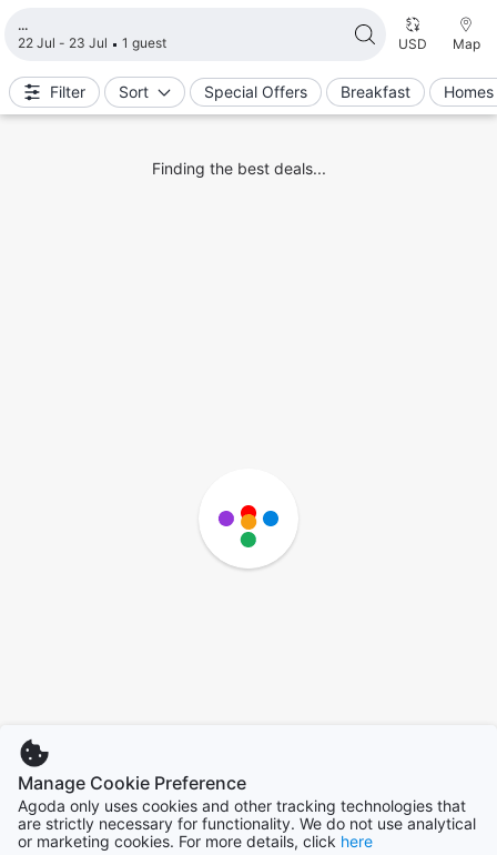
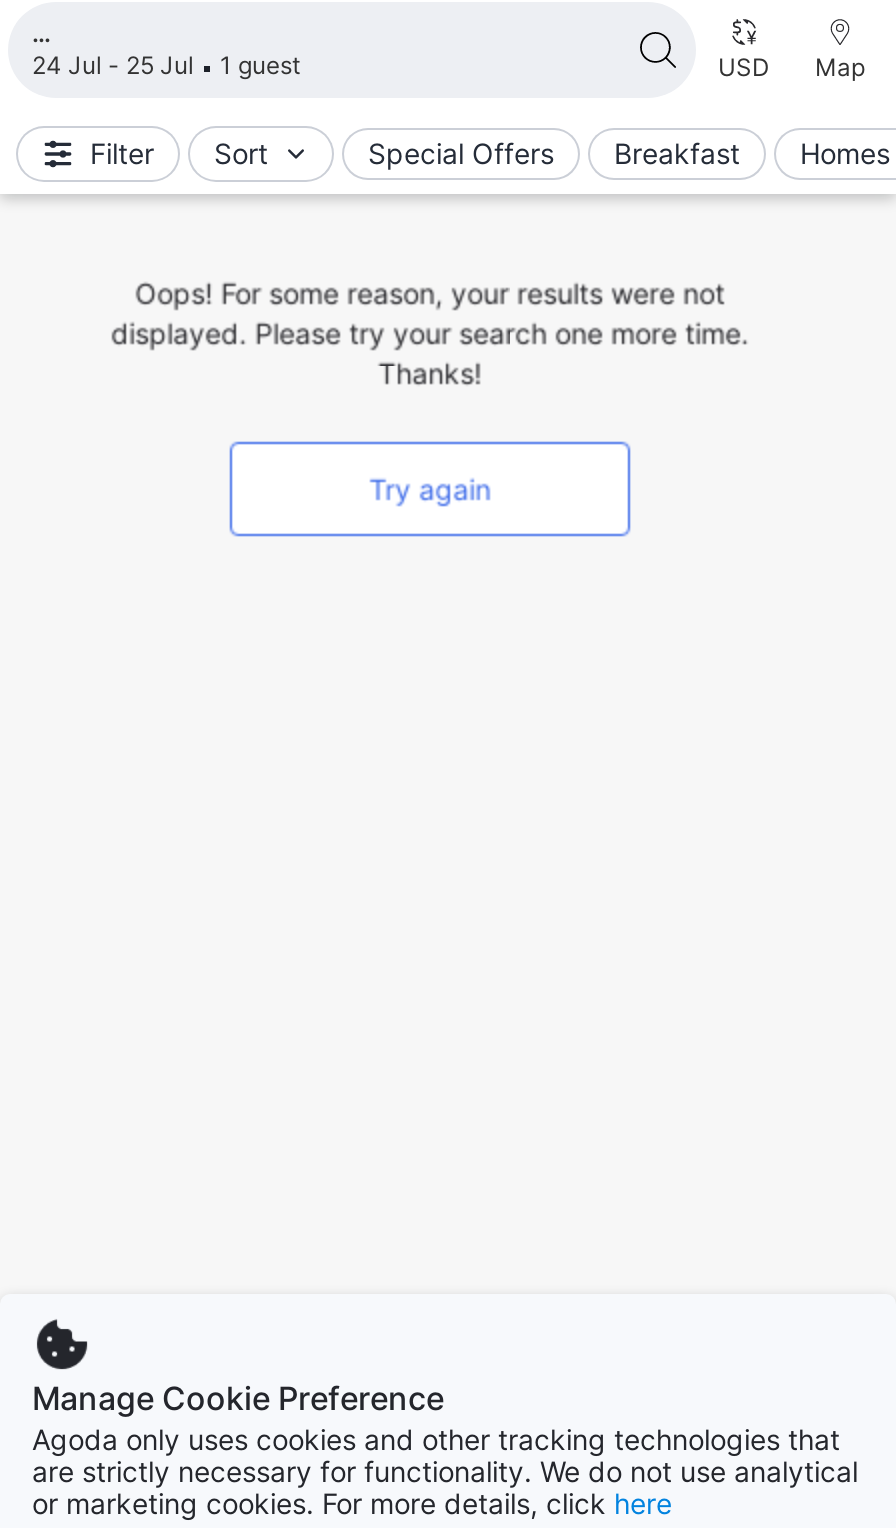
- 22 Jul - 23 Jul 1 guest
+ 24 Jul - 25 Jul 1 guest

- Finding the best deals...
+ Oops! For some reason, your results were not
+ displayed. Please try your search one more time.
+ Thanks!
+ Try again

- [image]
